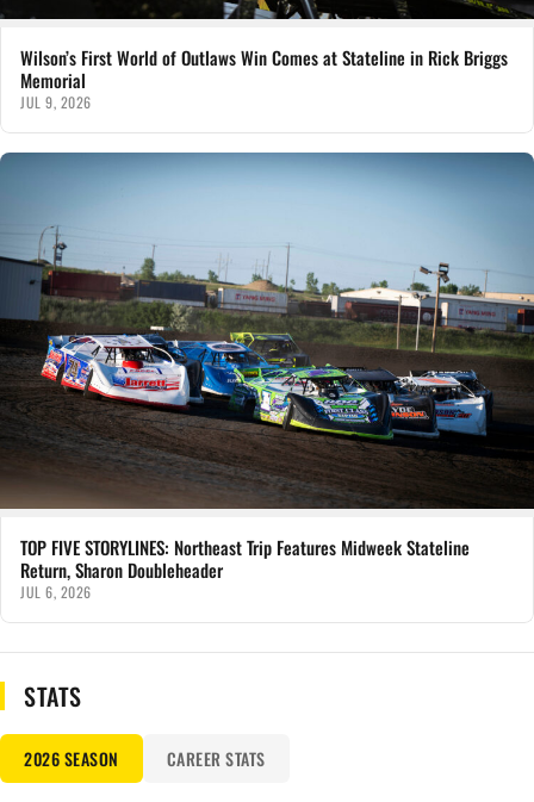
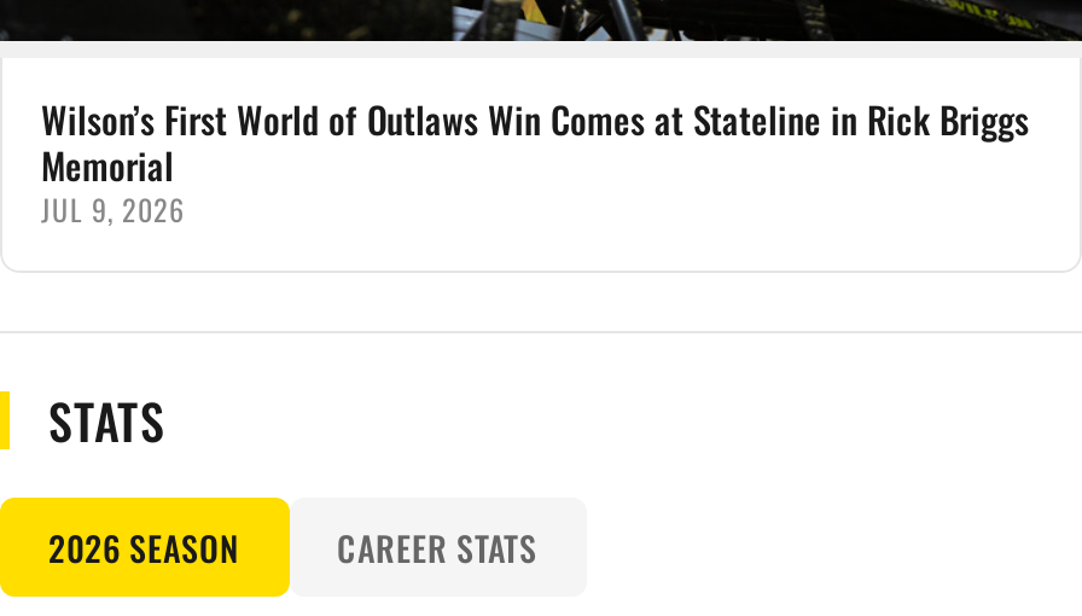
- [image]
- TOP FIVE STORYLINES: Northeast Trip Features Midweek Stateline
- Return, Sharon Doubleheader
- JUL 6, 2026
